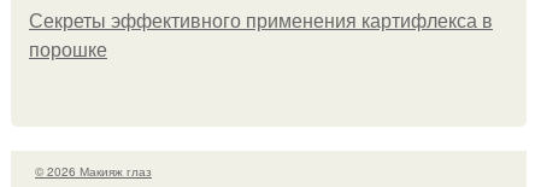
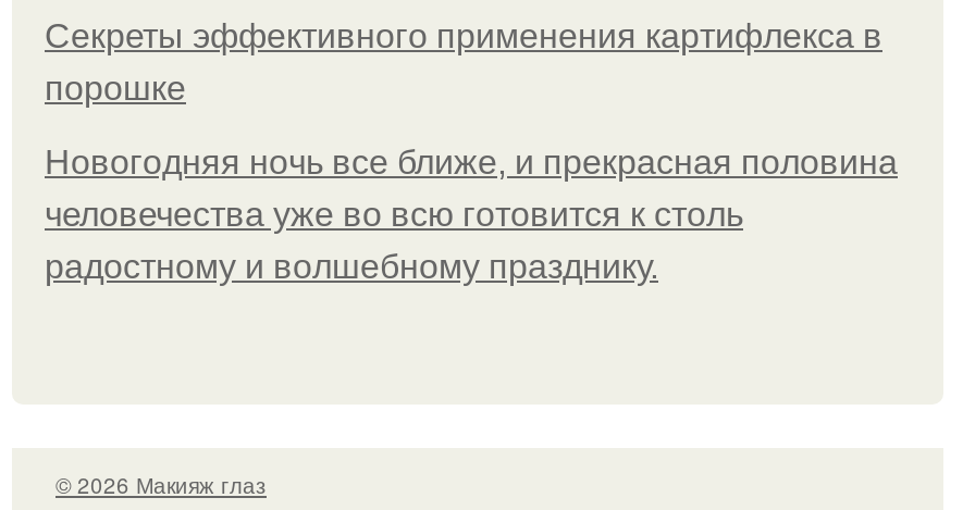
+ Новогодняя ночь все ближе, и прекрасная половина
+ человечества уже во всю готовится к столь
+ радостному и волшебному празднику.
